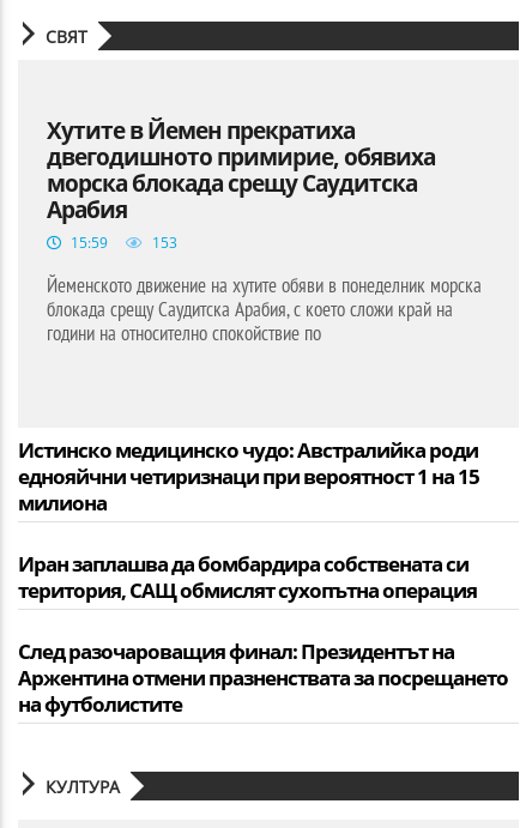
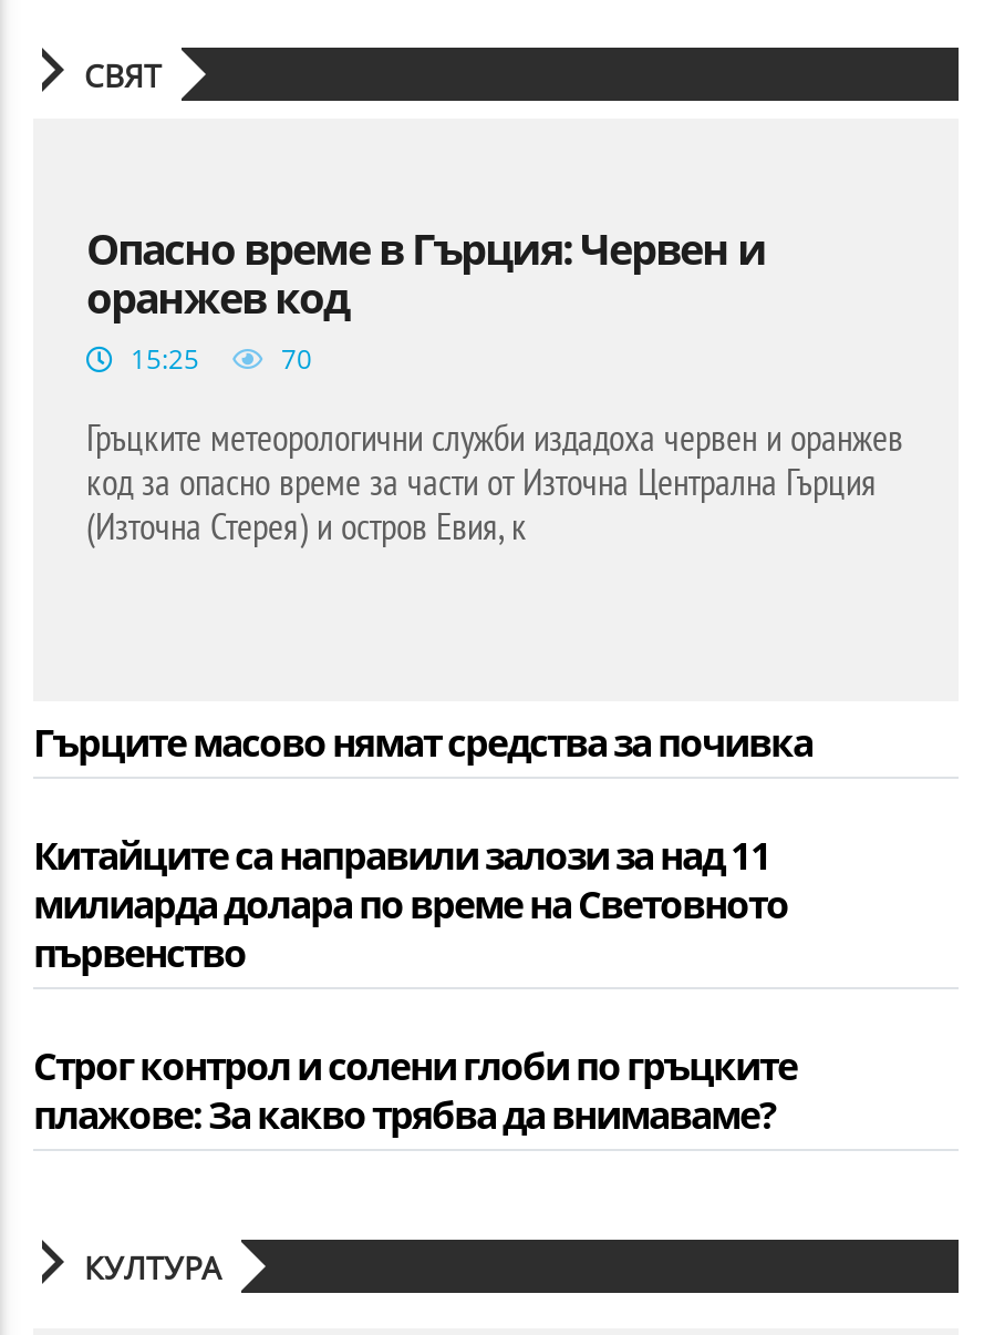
- Хутите в Йемен прекратиха
- двегодишното примирие, обявиха
- морска блокада срещу Саудитска
- Арабия
- 15:59
- 153
+ Опасно време в Гърция: Червен и
+ оранжев код
+ 15:25
+ 70

- Йеменското движение на хутите обяви в понеделник морска
- блокада срещу Саудитска Арабия, с което сложи край на
- години на относително спокойствие по
+ Гръцките метеорологични служби издадоха червен и оранжев
+ код за опасно време за части от Източна Централна Гърция
+ (Източна Стерея) и остров Евия, к

- Истинско медицинско чудо: Австралийка роди
- еднояйчни четиризнаци при вероятност 1 на 15
- милиона
+ Гърците масово нямат средства за почивка

- Иран заплашва да бомбардира собствената си
- територия, САЩ обмислят сухопътна операция
+ Китайците са направили залози за над 11
+ милиарда долара по време на Световното
+ първенство

- След разочароващия финал: Президентът на
- Аржентина отмени празненствата за посрещането
- на футболистите
+ Строг контрол и солени глоби по гръцките
+ плажове: За какво трябва да внимаваме?
